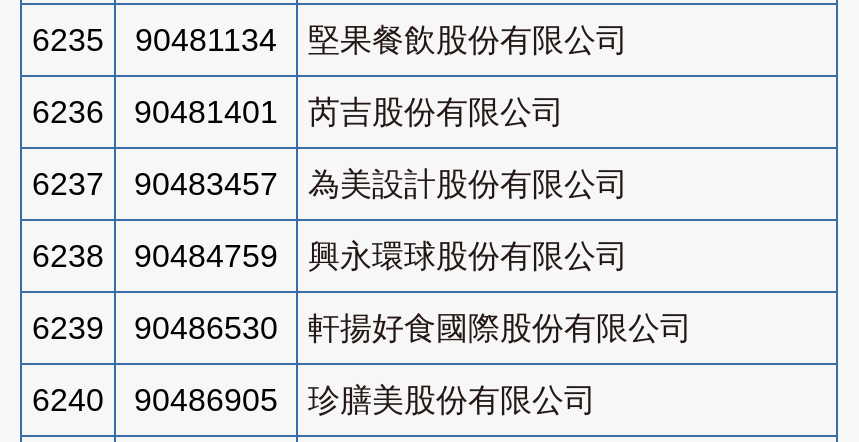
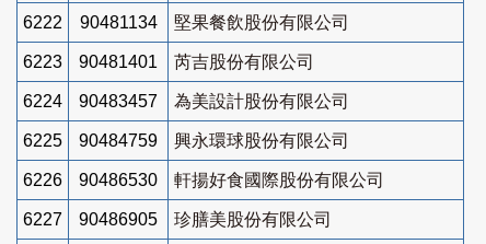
- 6235 90481134 堅果餐飲股份有限公司
+ 6222 90481134 堅果餐飲股份有限公司

- 6236 90481401 芮吉股份有限公司
+ 6223 90481401 芮吉股份有限公司

- 6237 90483457 為美設計股份有限公司
+ 6224 90483457 為美設計股份有限公司

- 6238 90484759 興永環球股份有限公司
+ 6225 90484759 興永環球股份有限公司

- 6239 90486530 軒揚好食國際股份有限公司
+ 6226 90486530 軒揚好食國際股份有限公司

- 6240 90486905 珍膳美股份有限公司
+ 6227 90486905 珍膳美股份有限公司
